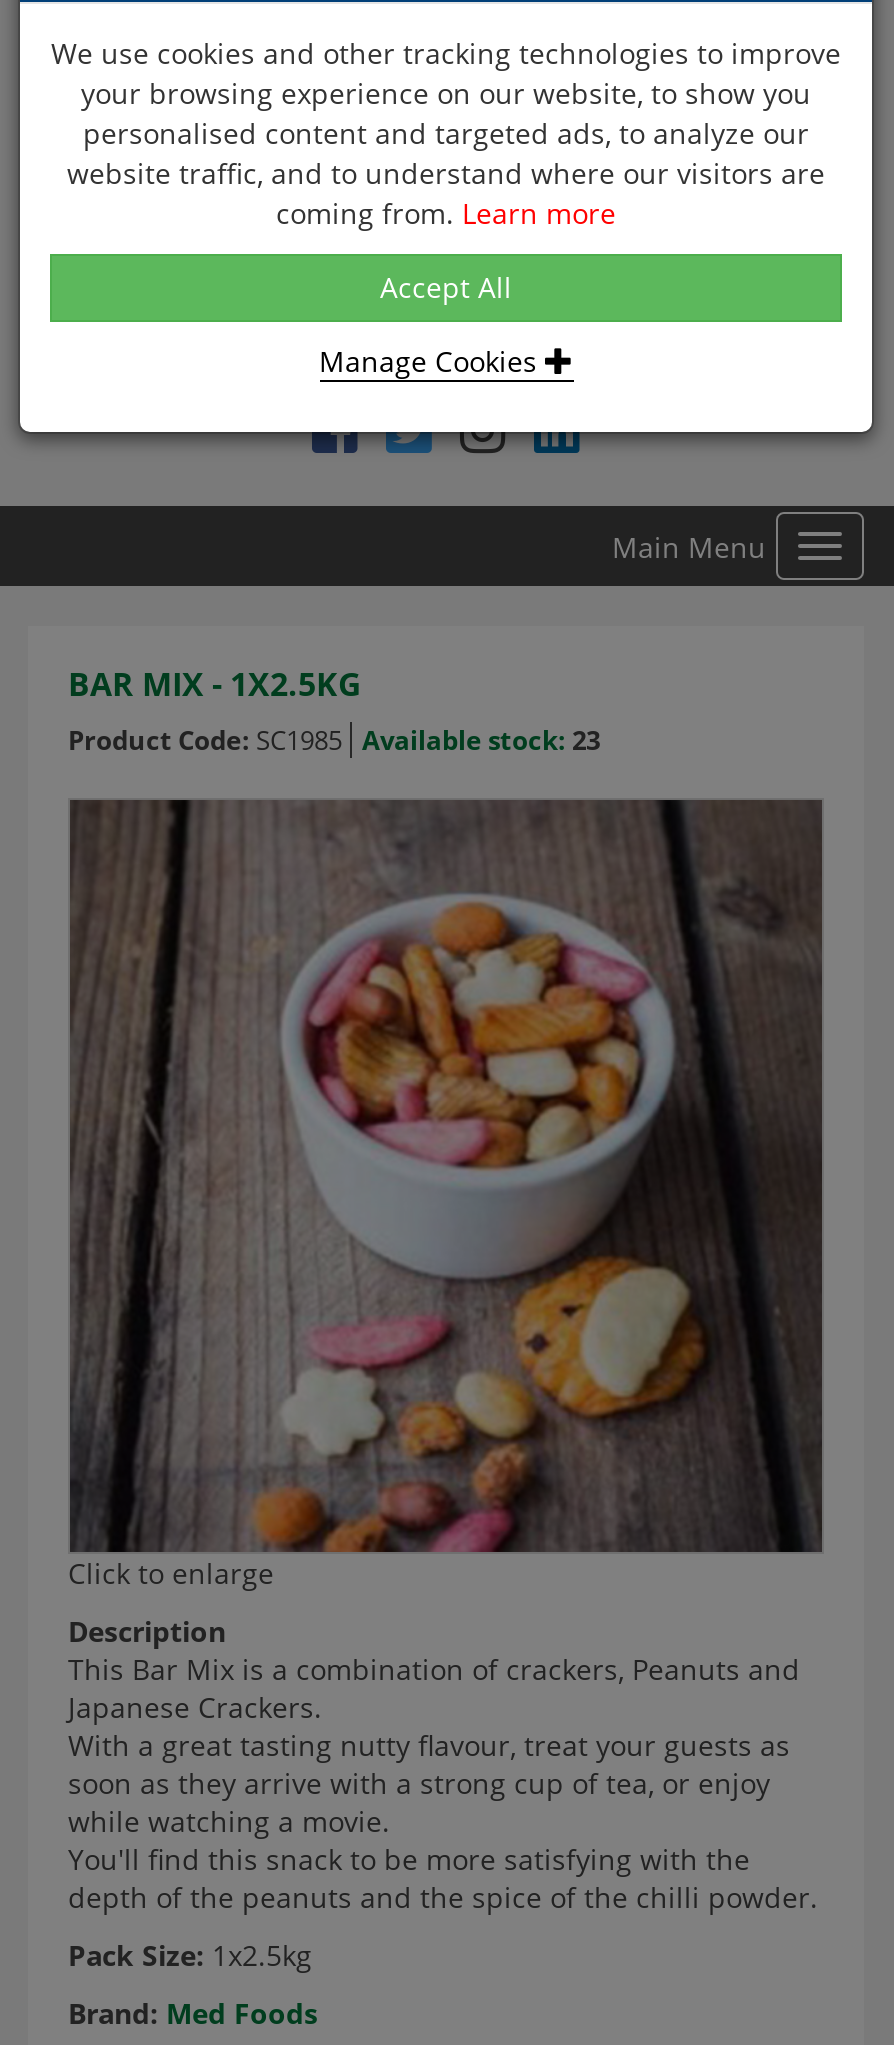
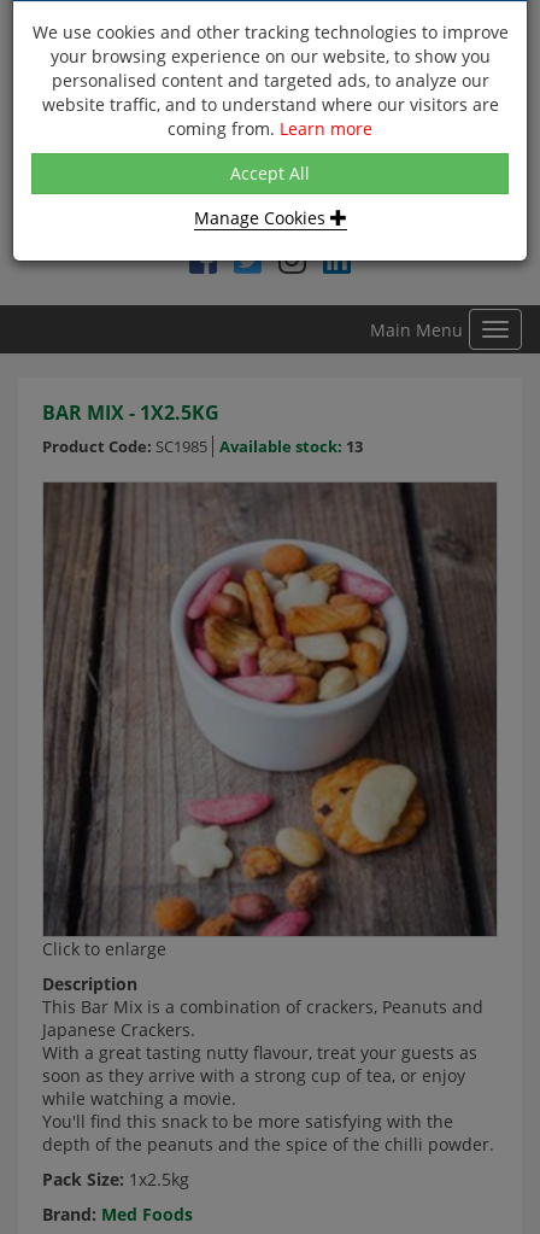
- Product Code: SC1985 Available stock: 23
+ Product Code: SC1985 Available stock: 13
